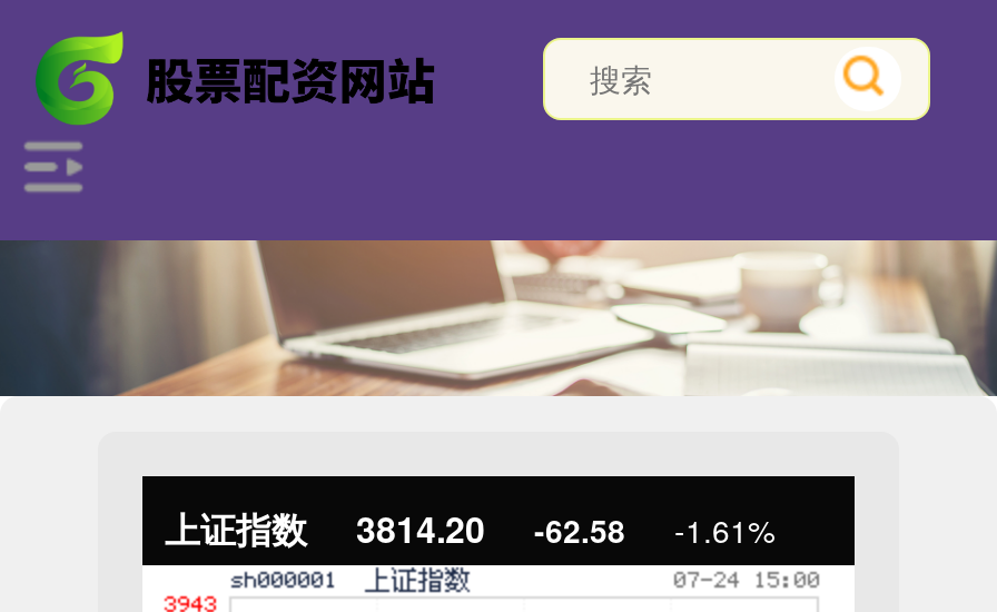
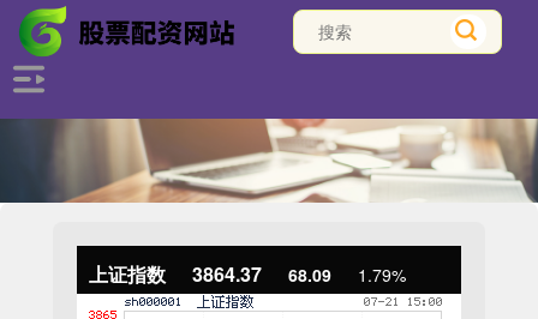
- 3814.20
+ 3864.37

- -62.58
+ 68.09

- -1.61%
+ 1.79%
